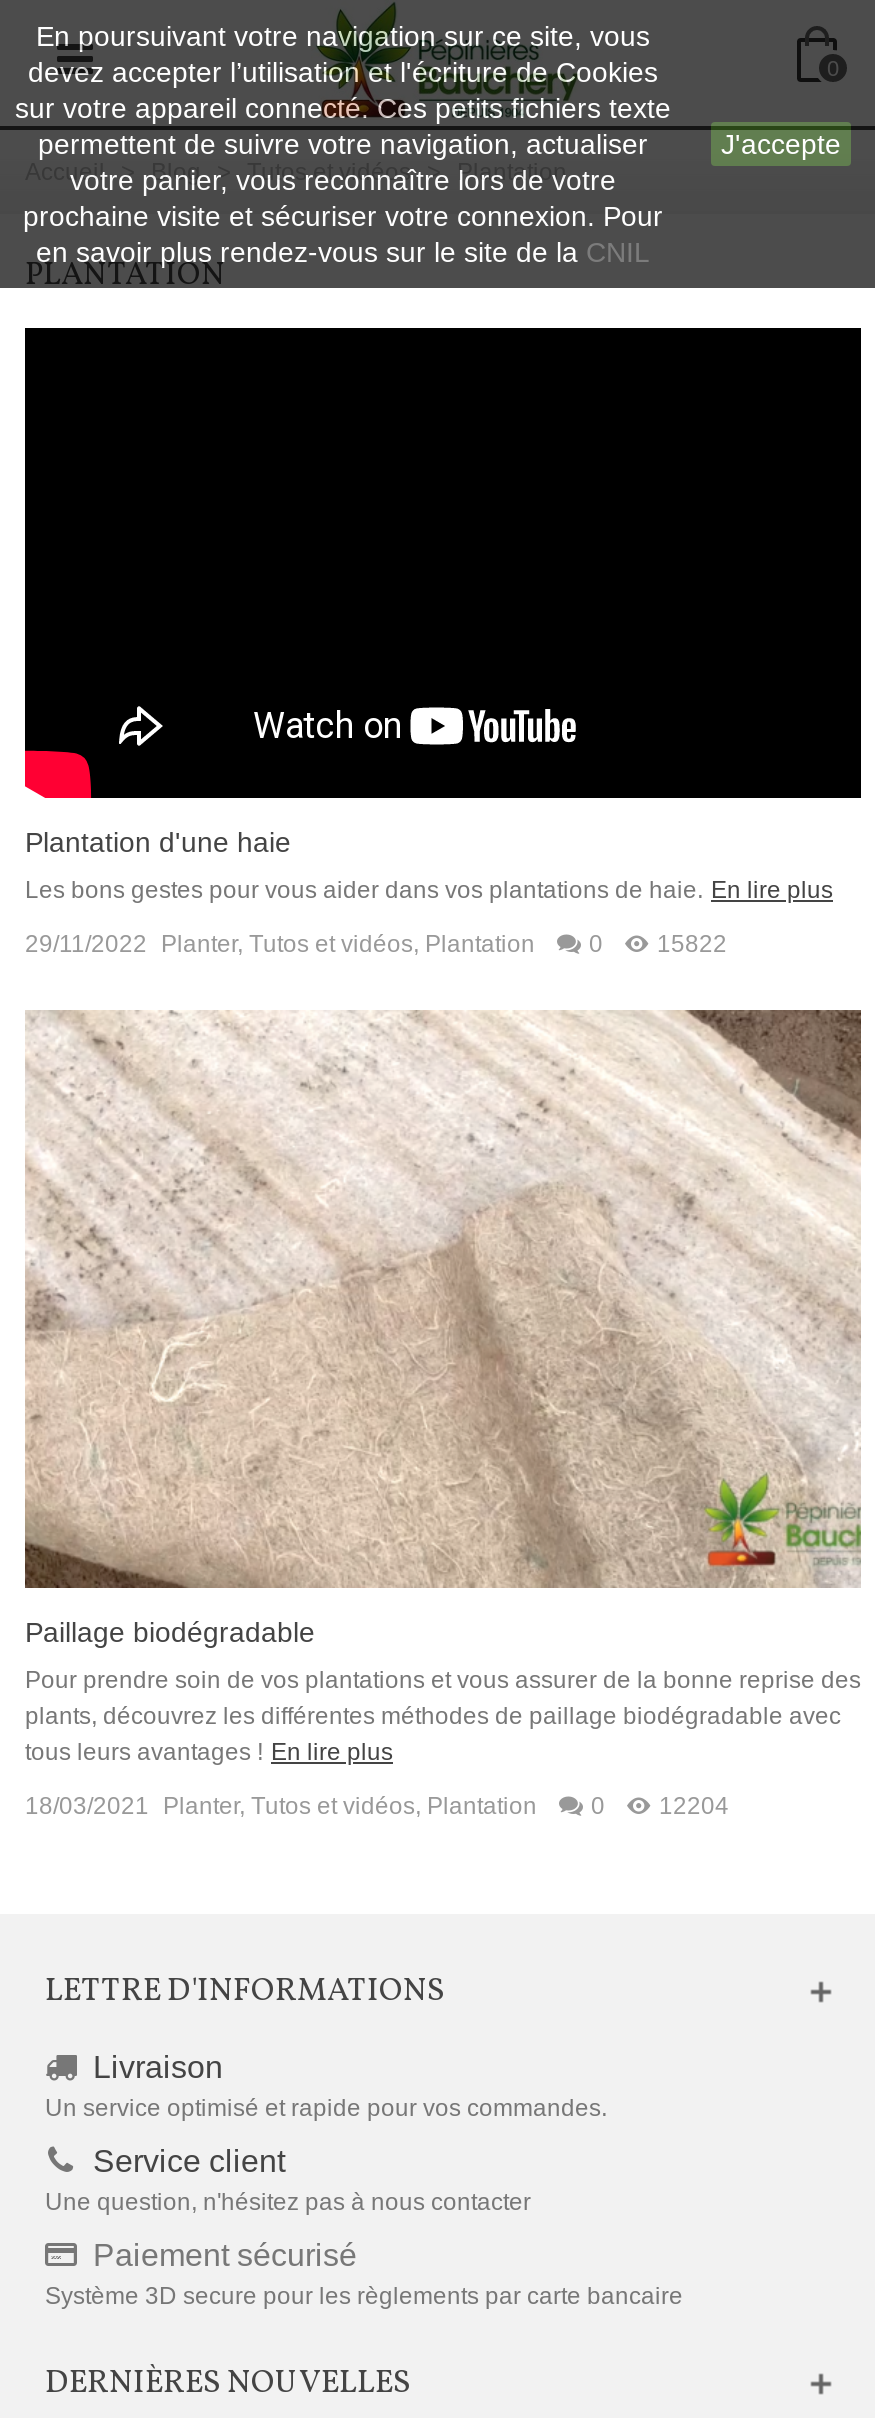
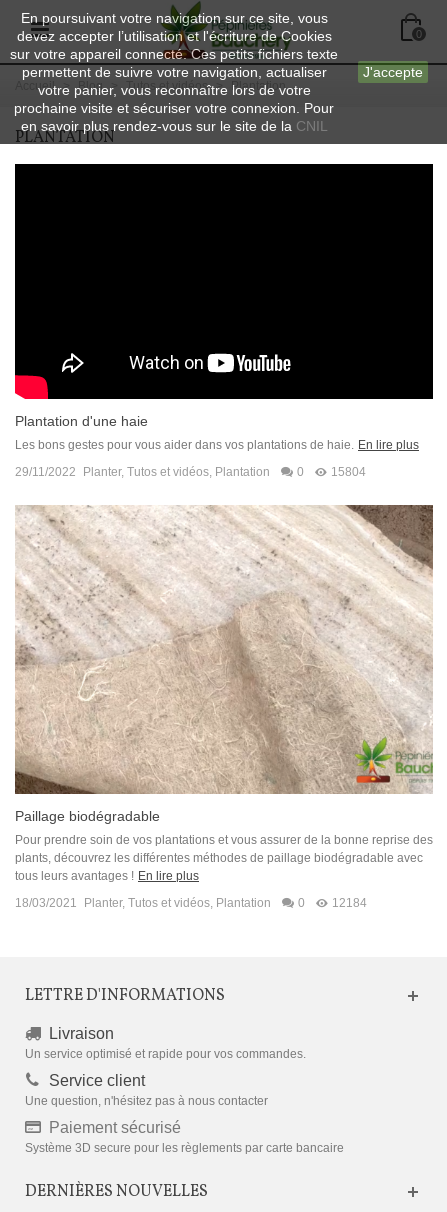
- 29/11/2022 Planter, Tutos et vidéos, Plantation 0 15822
+ 29/11/2022 Planter, Tutos et vidéos, Plantation 0 15804

- 18/03/2021 Planter, Tutos et vidéos, Plantation 0 12204
+ 18/03/2021 Planter, Tutos et vidéos, Plantation 0 12184
